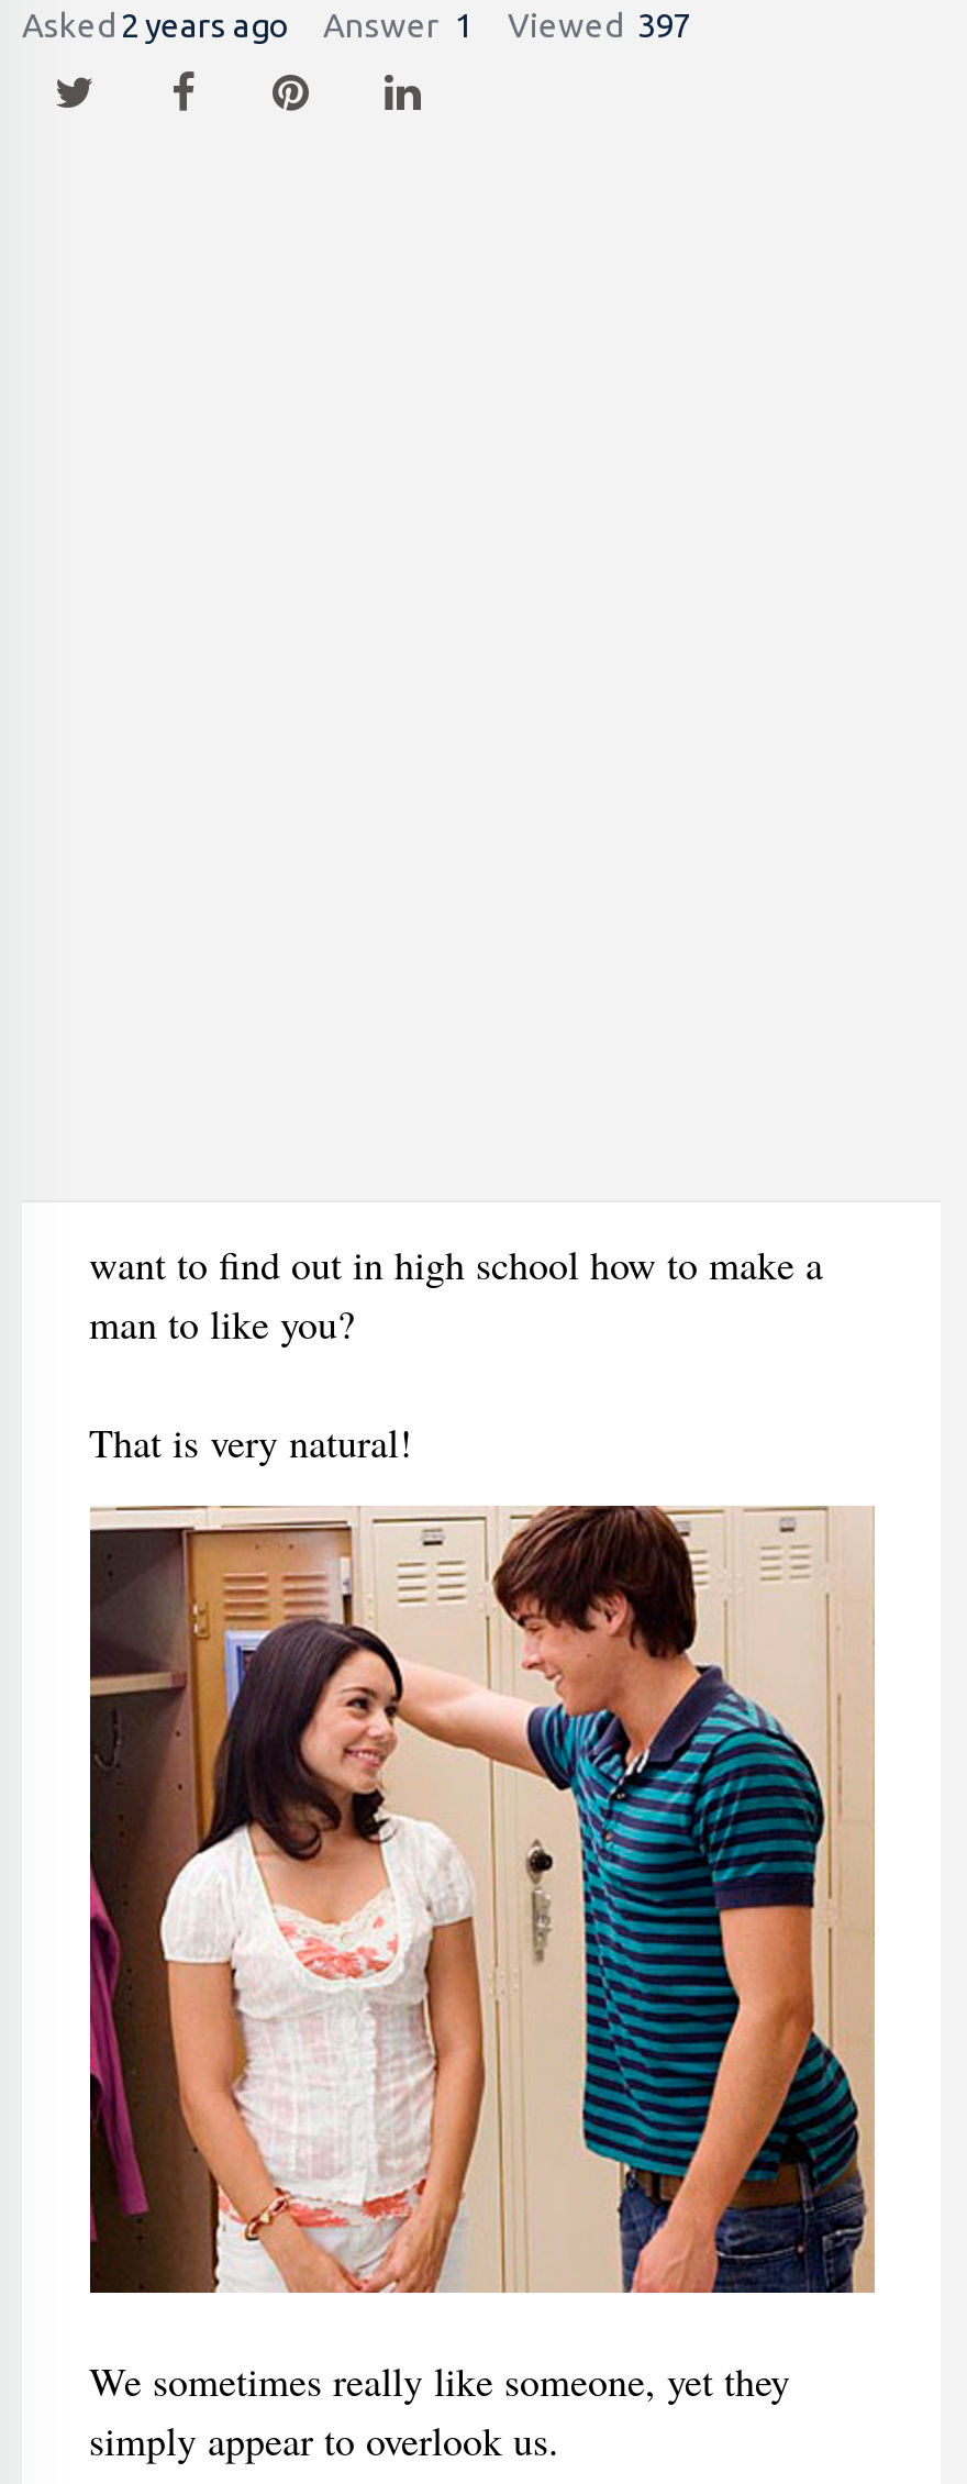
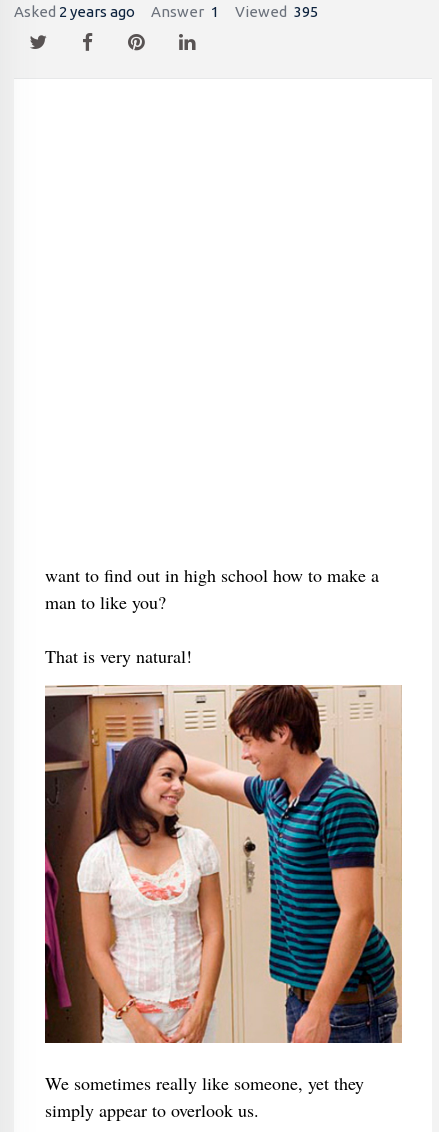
- Asked 2 years ago Answer 1 Viewed 397
+ Asked 2 years ago Answer 1 Viewed 395
